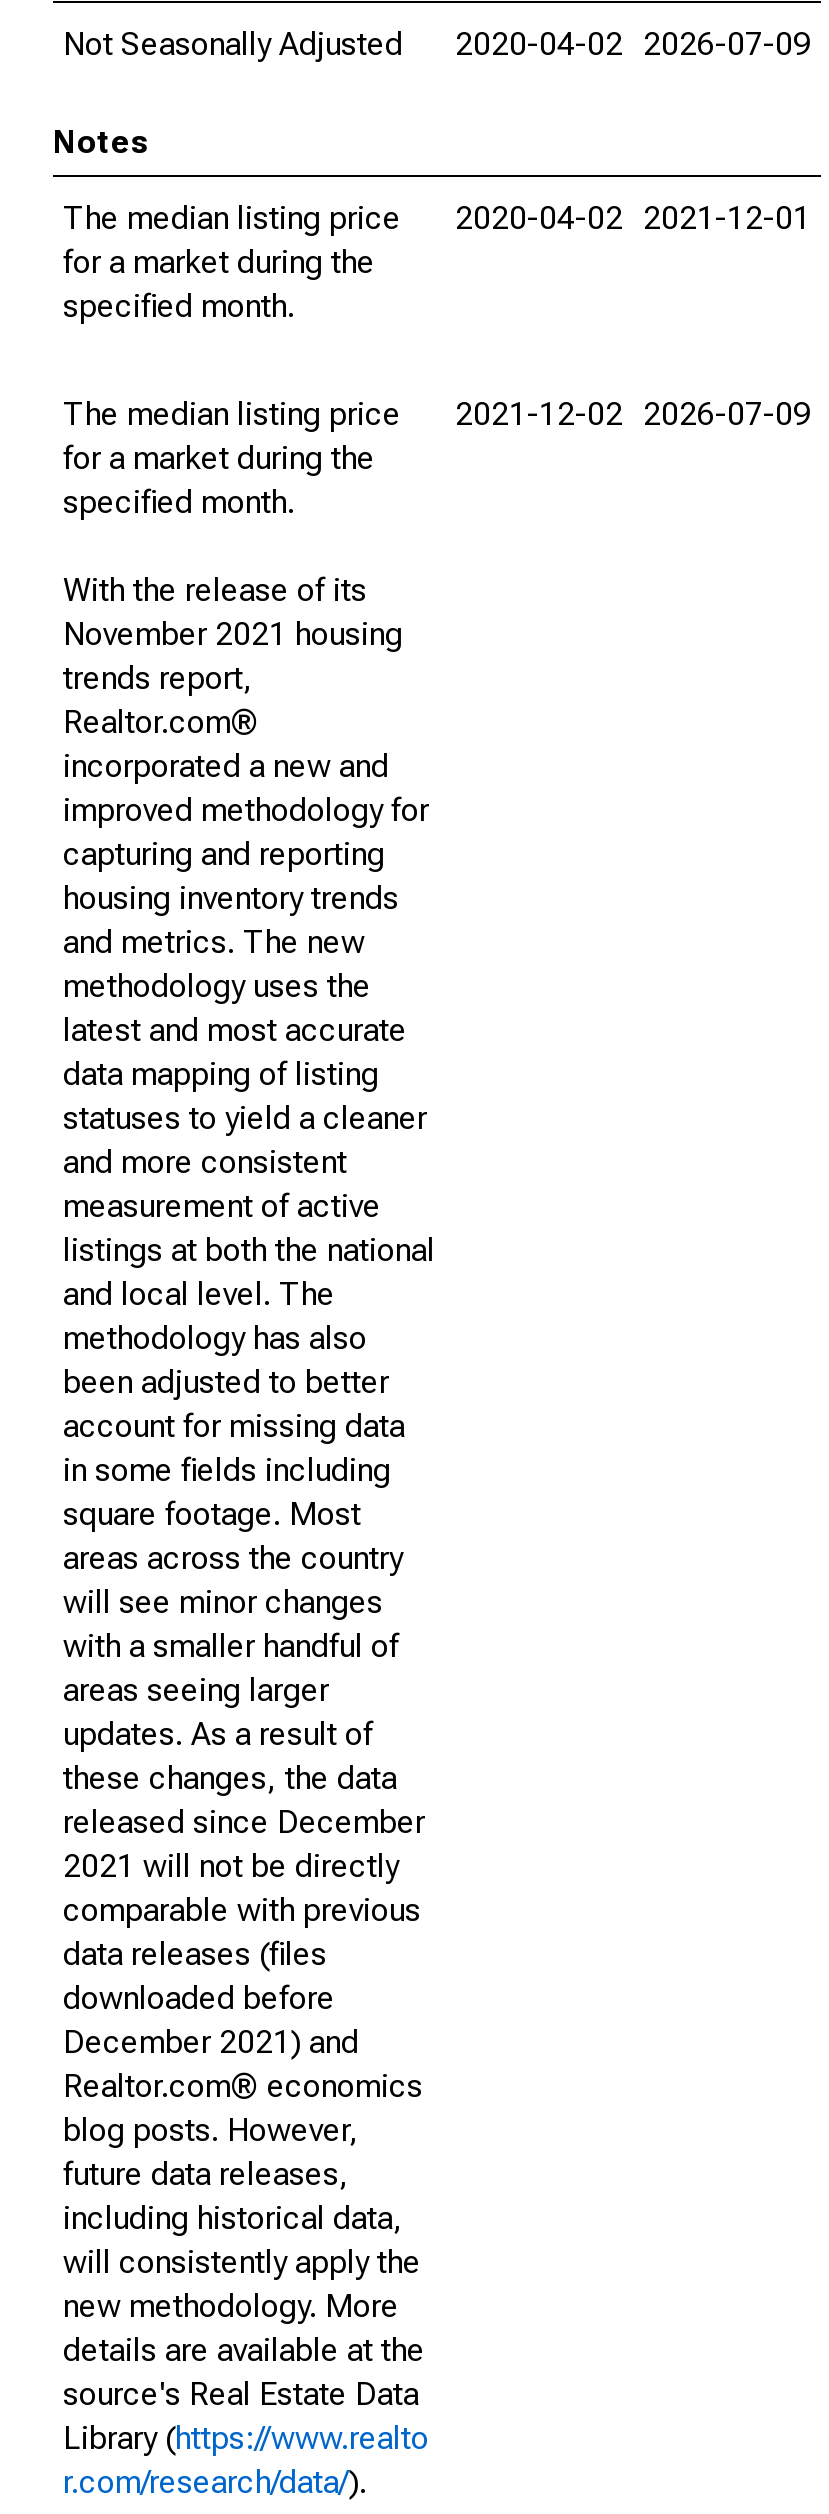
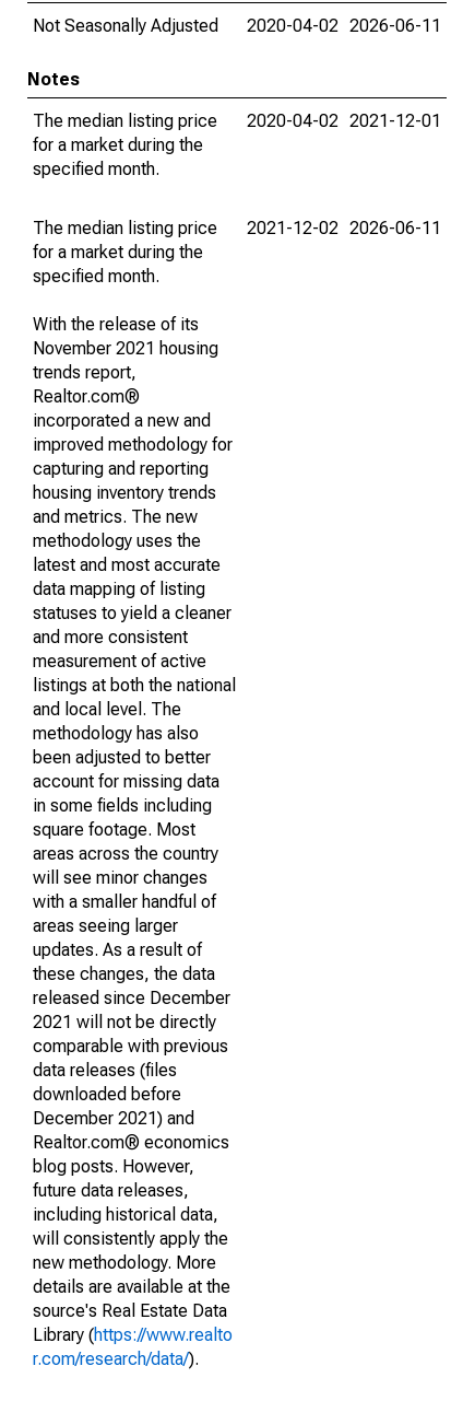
- Not Seasonally Adjusted 2020-04-02 2026-07-09
+ Not Seasonally Adjusted 2020-04-02 2026-06-11

- The median listing price 2021-12-02 2026-07-09
+ The median listing price 2021-12-02 2026-06-11
